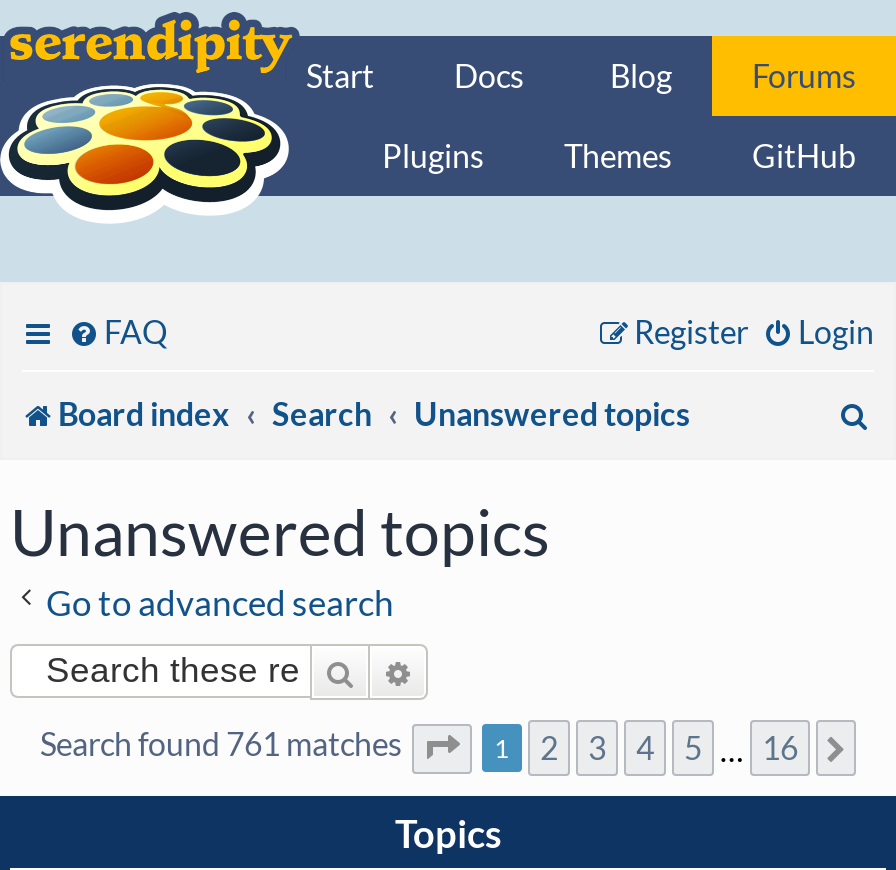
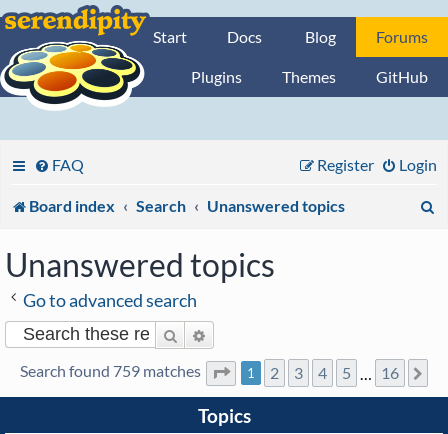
- Search found 761 matches
+ Search found 759 matches
